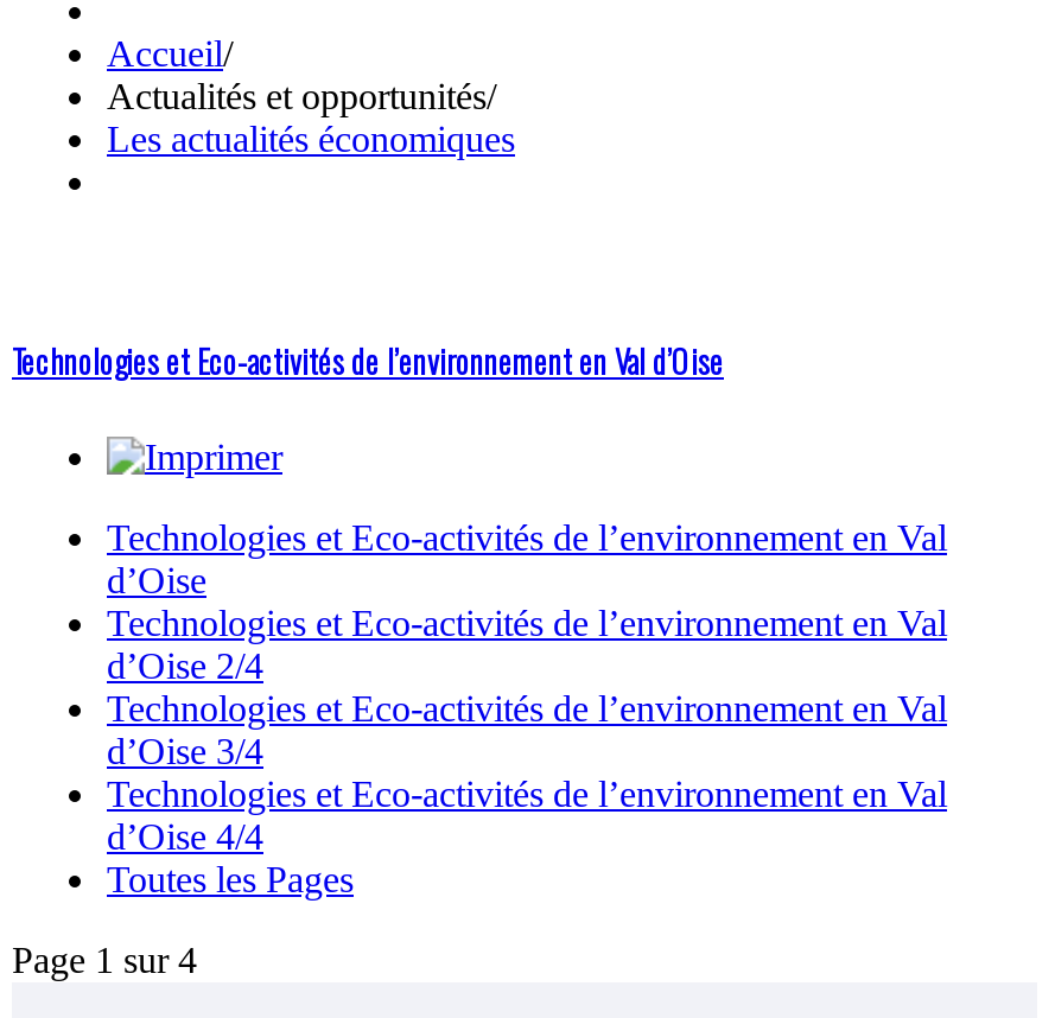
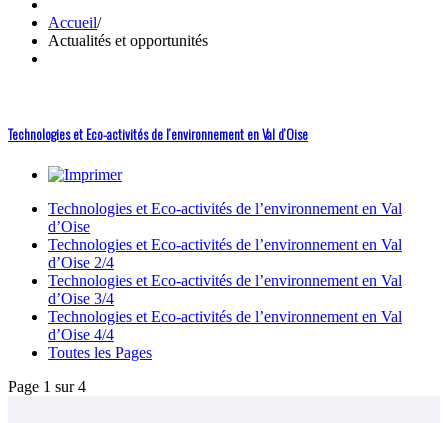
- Actualités et opportunités/
- Les actualités économiques
+ Actualités et opportunités
